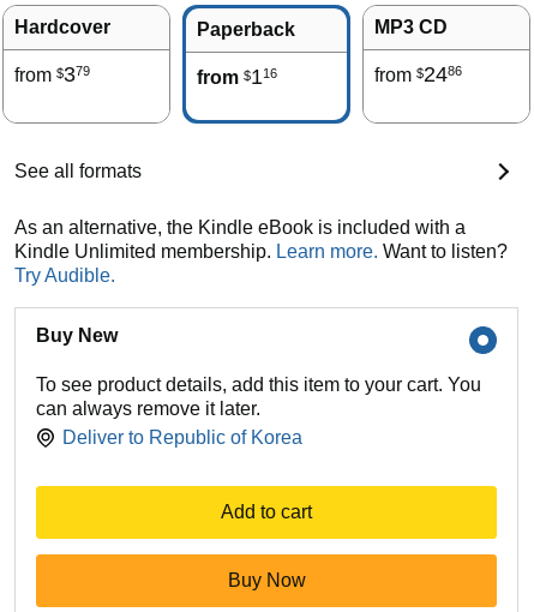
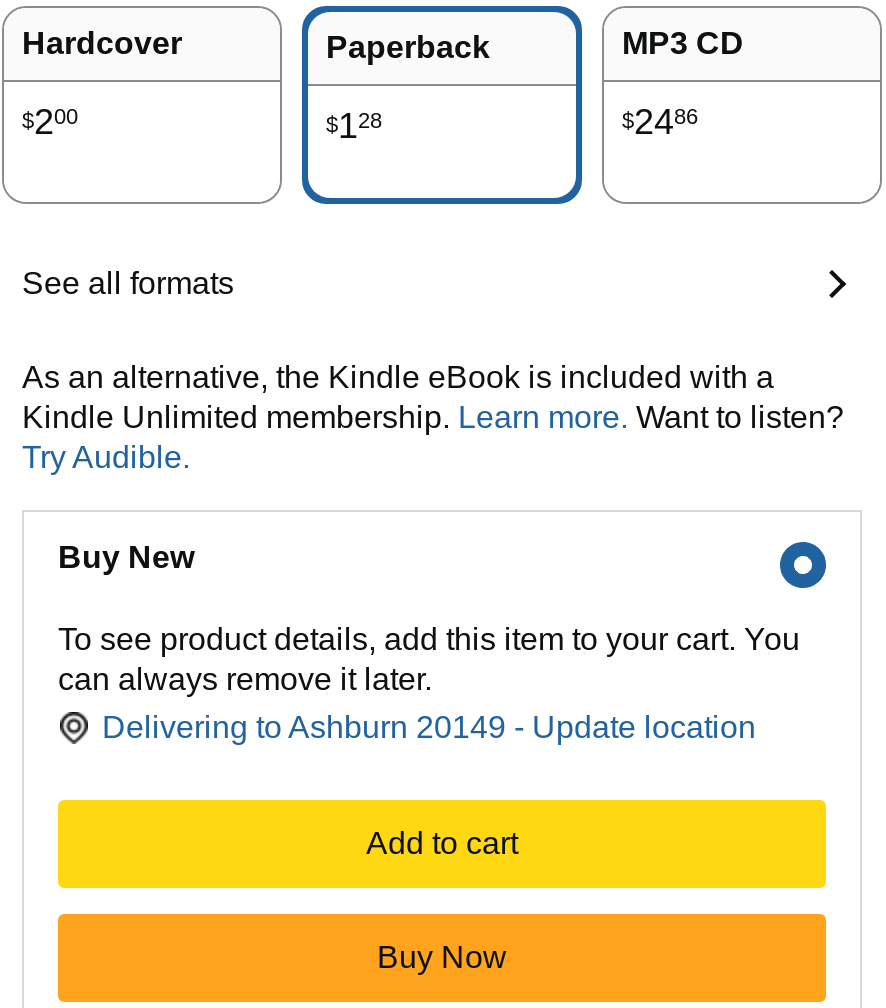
- from $379
+ $200

- from $116
+ $128

- from $2486
+ $2486

- Deliver to Republic of Korea
+ Delivering to Ashburn 20149 - Update location
